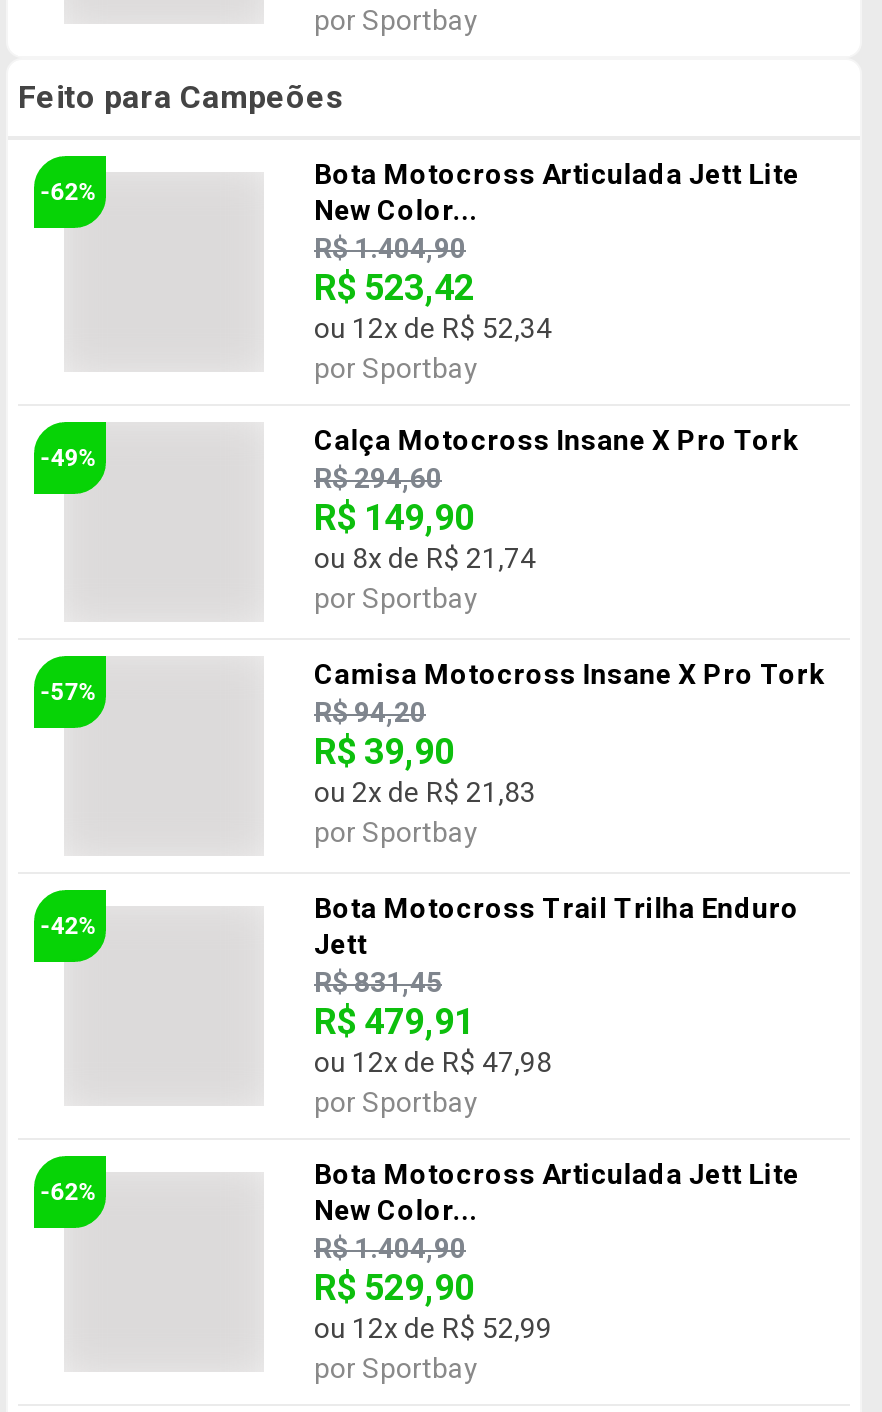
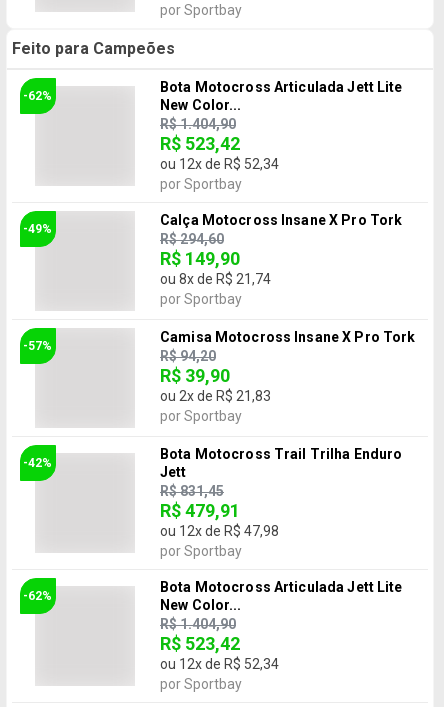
- R$ 529,90
+ R$ 523,42

- ou 12x de R$ 52,99
+ ou 12x de R$ 52,34
